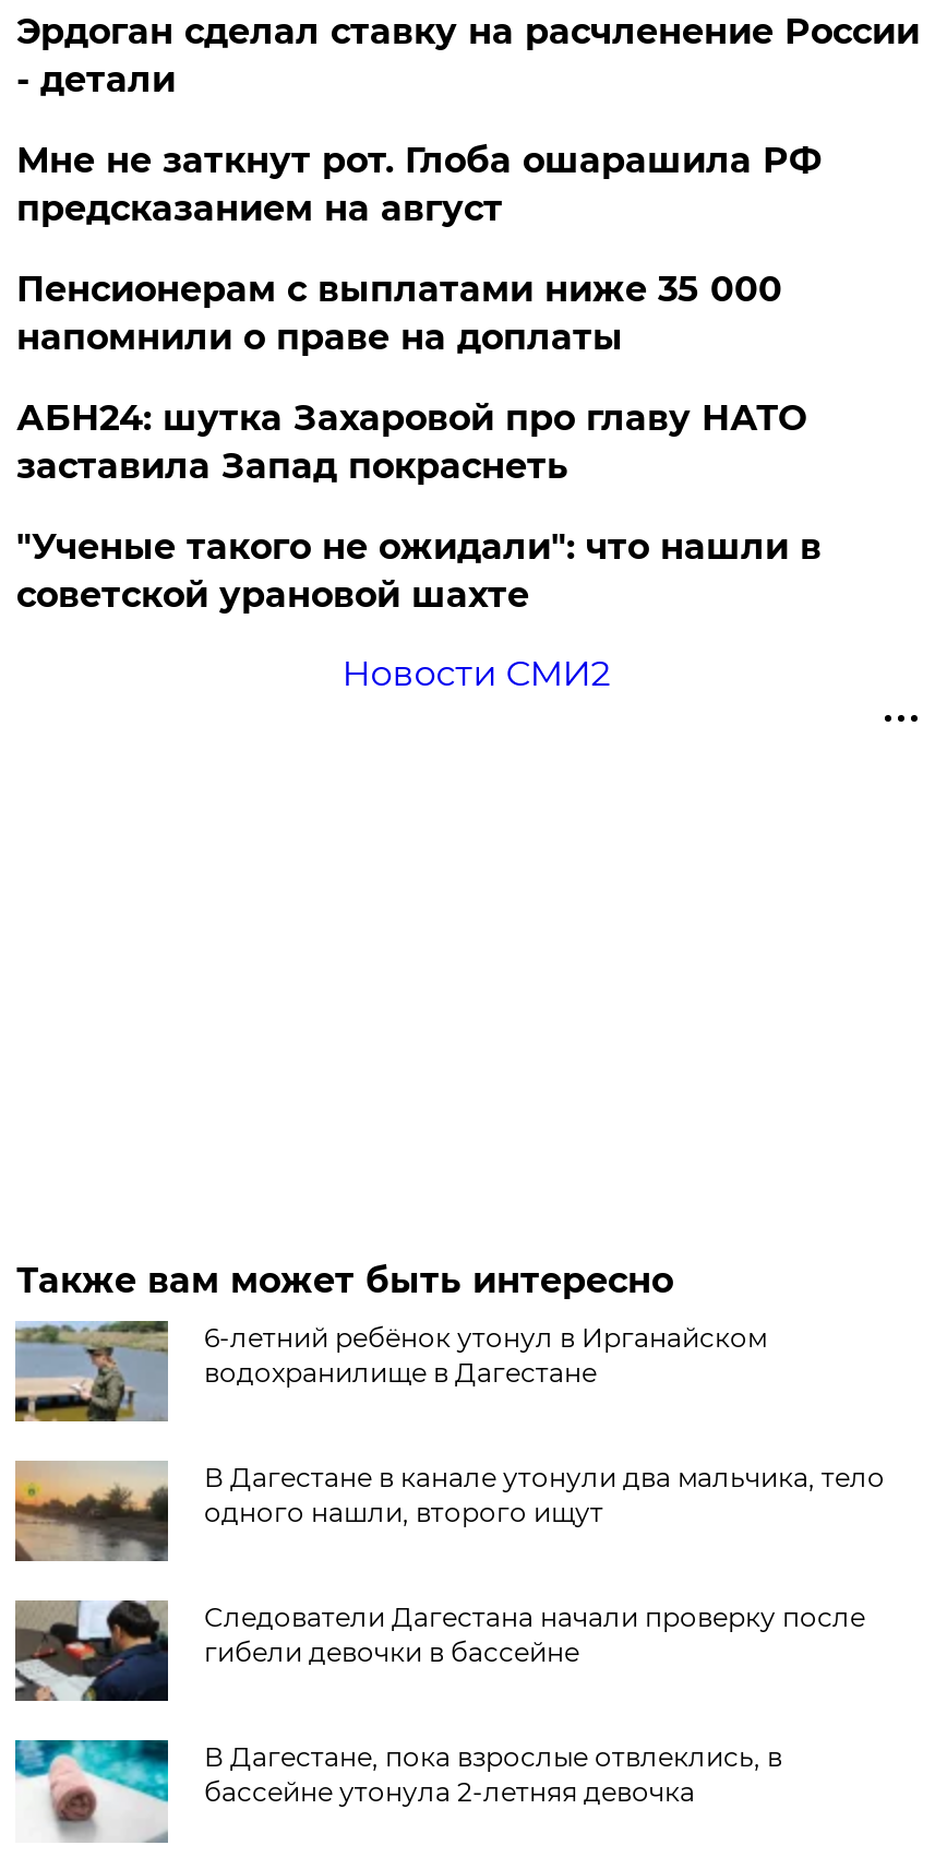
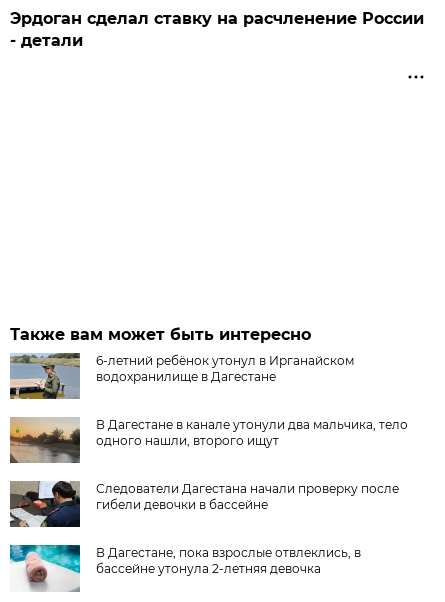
- Мне не заткнут рот. Глоба ошарашила РФ
- предсказанием на август
- Пенсионерам с выплатами ниже 35 000
- напомнили о праве на доплаты
- АБН24: шутка Захаровой про главу НАТО
- заставила Запад покраснеть
- "Ученые такого не ожидали": что нашли в
- советской урановой шахте
- Новости СМИ2
